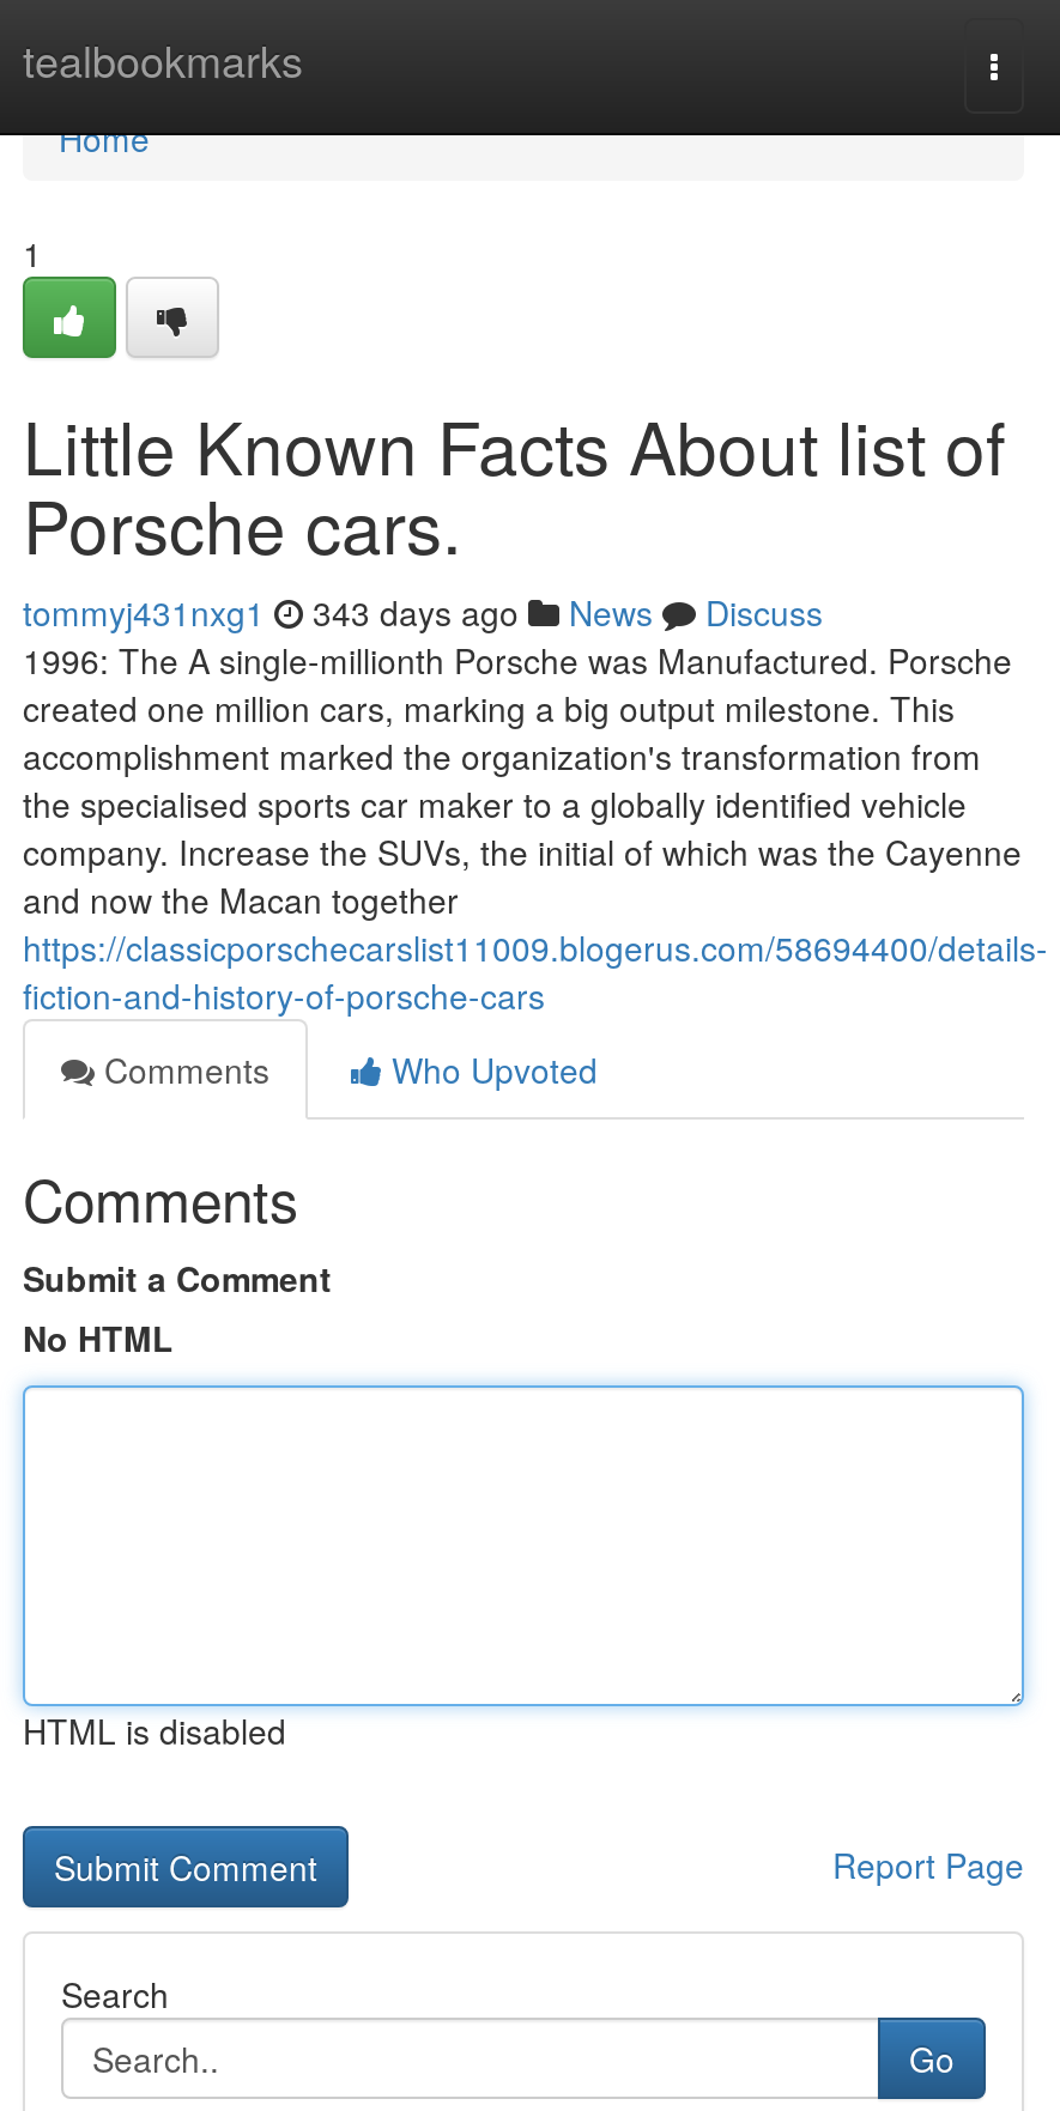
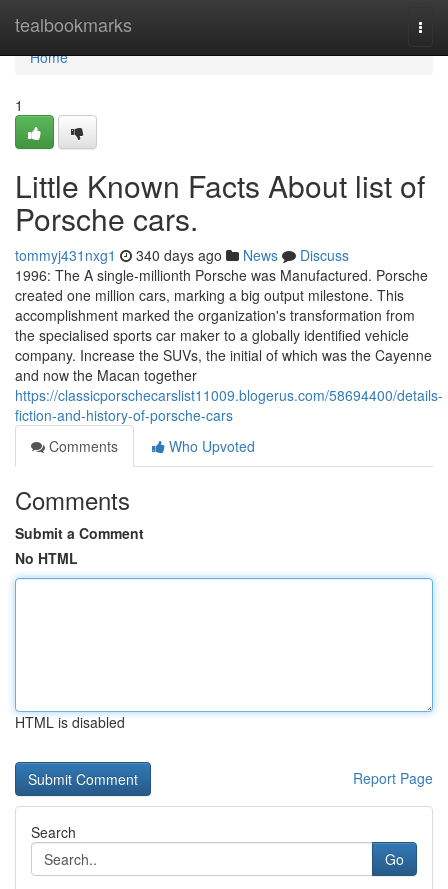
- tommyj431nxg1 343 days ago News Discuss
+ tommyj431nxg1 340 days ago News Discuss
